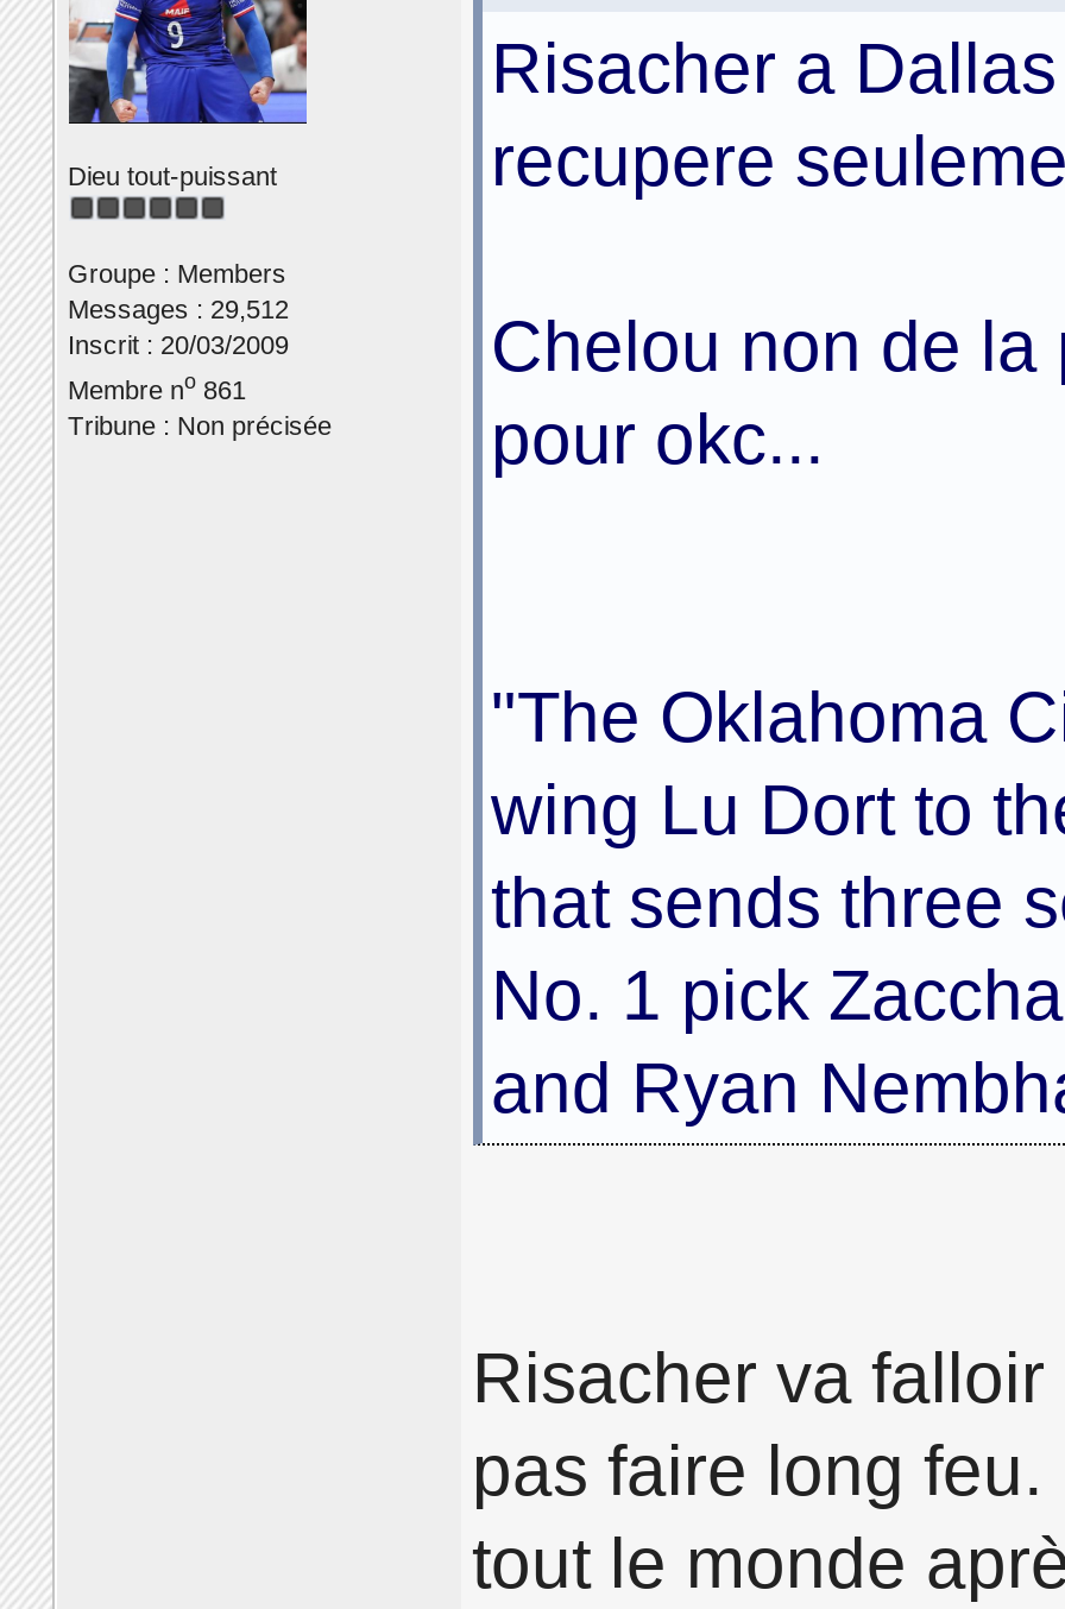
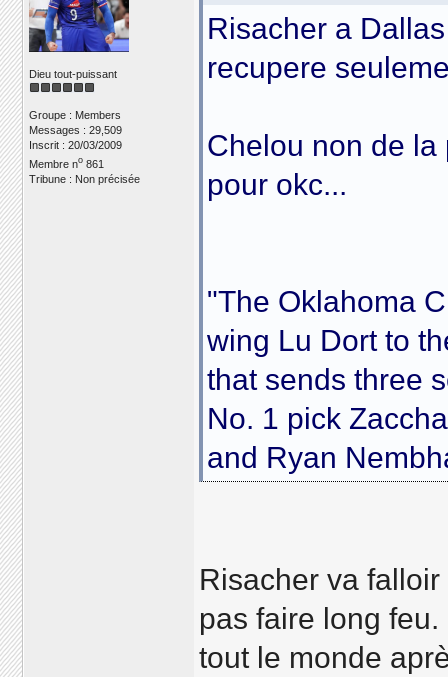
- Messages : 29,512
+ Messages : 29,509
